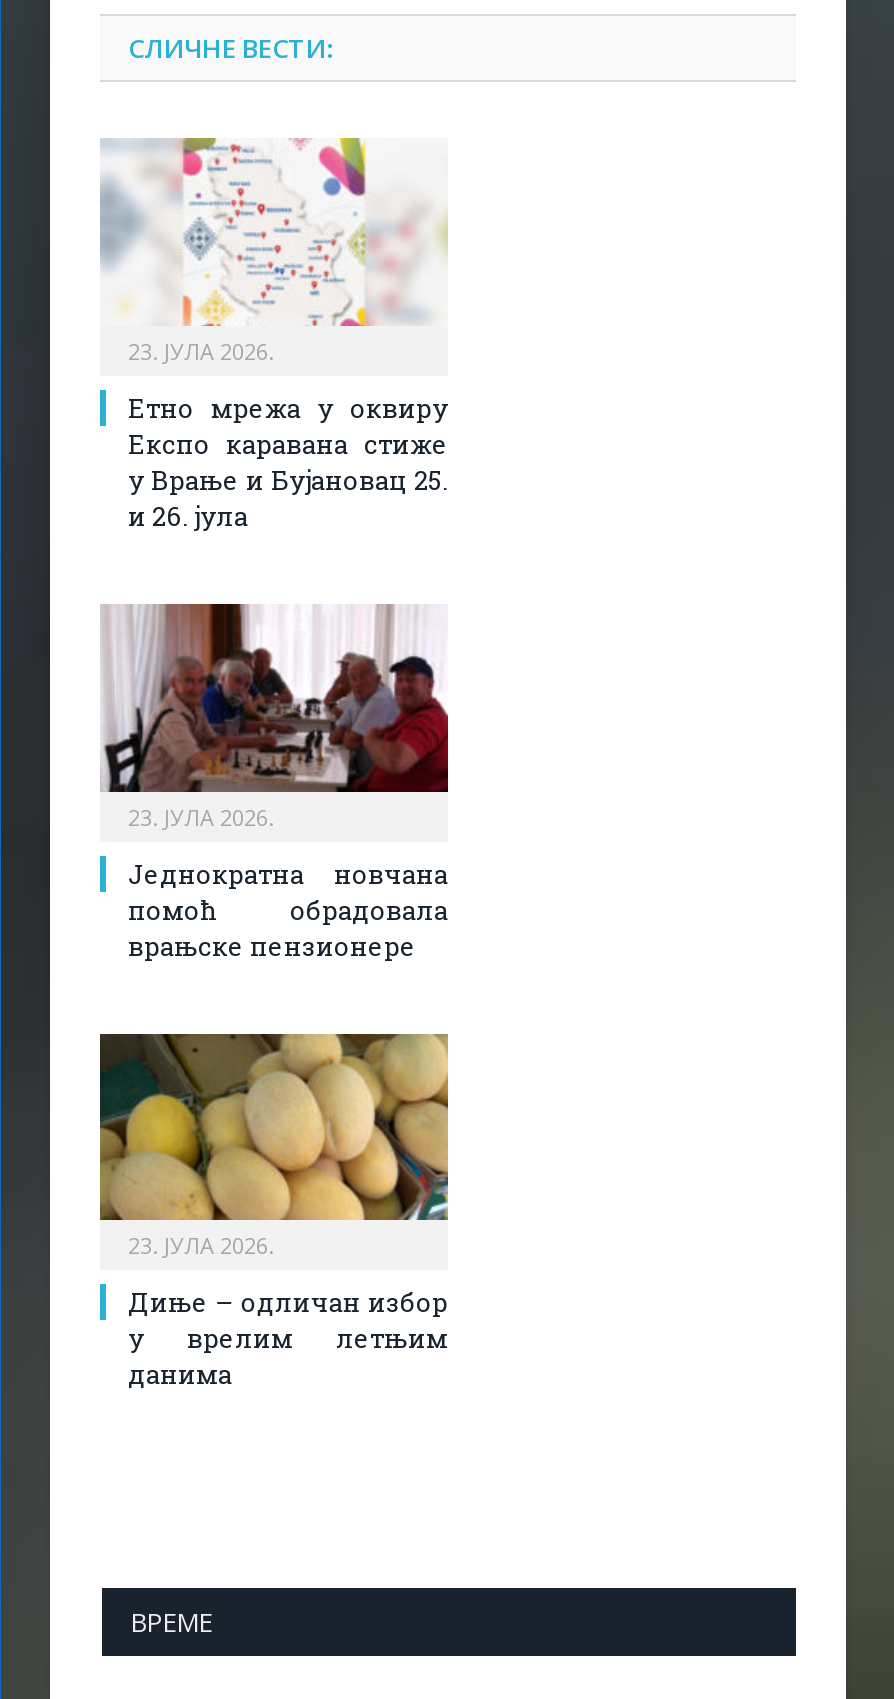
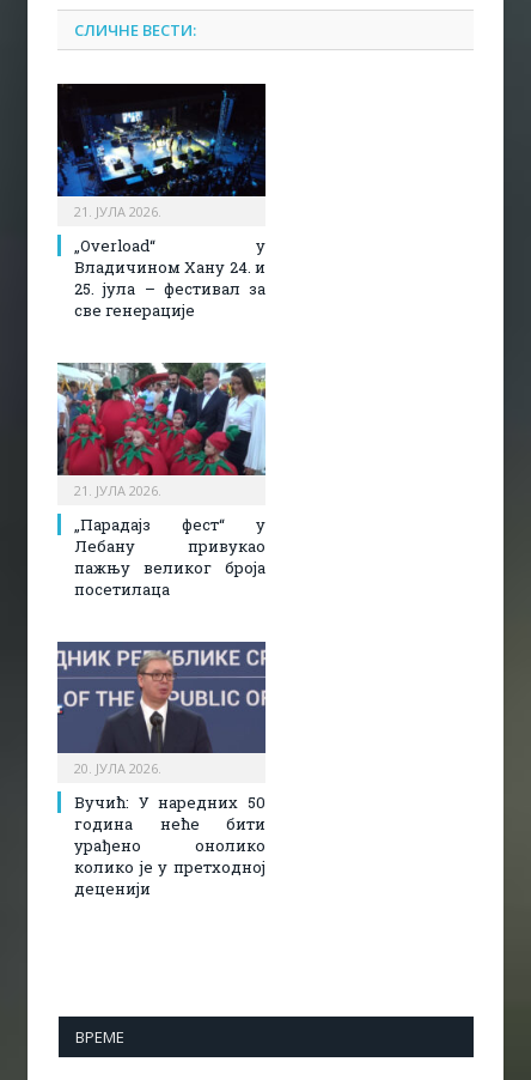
- [image]
- 23. ЈУЛА 2026.
+ [image]
+ 21. ЈУЛА 2026.

- Етно мрежа у оквиру
- Експо каравана стиже
- у Врање и Бујановац 25.
- и 26. јула
+ „Overload“ у
+ Владичином Хану 24. и
+ 25. јула – фестивал за
+ све генерације

- [image]
- 23. ЈУЛА 2026.
+ [image]
+ 21. ЈУЛА 2026.

- Једнократна новчана
- помоћ обрадовала
- врањске пензионере
+ „Парадајз фест“ у
+ Лебану привукао
+ пажњу великог броја
+ посетилаца

- [image]
- 23. ЈУЛА 2026.
+ [image]
+ 20. ЈУЛА 2026.

- Диње – одличан избор
- у врелим летњим
- данима
+ Вучић: У наредних 50
+ година неће бити
+ урађено онолико
+ колико је у претходној
+ деценији
